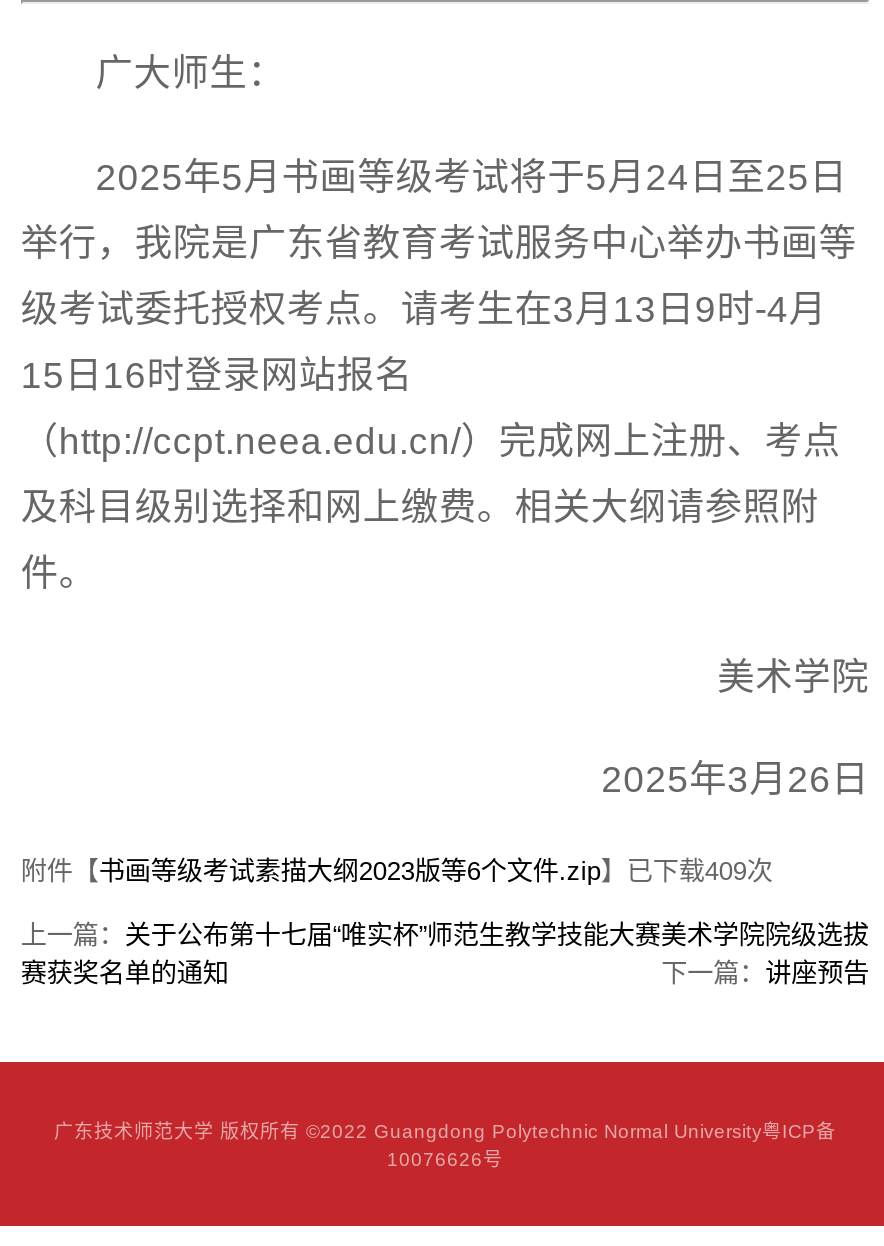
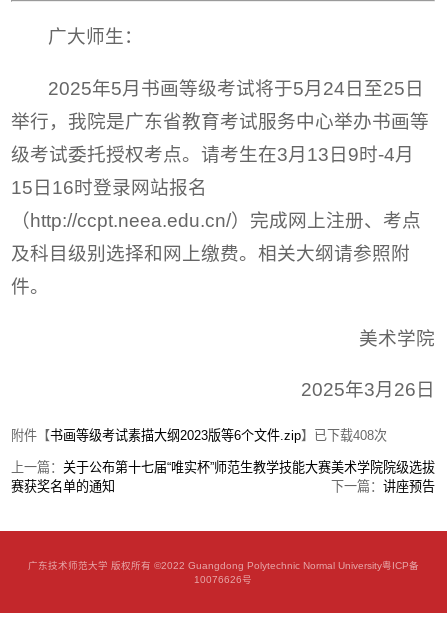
- 附件【书画等级考试素描大纲2023版等6个文件.zip】已下载409次
+ 附件【书画等级考试素描大纲2023版等6个文件.zip】已下载408次
